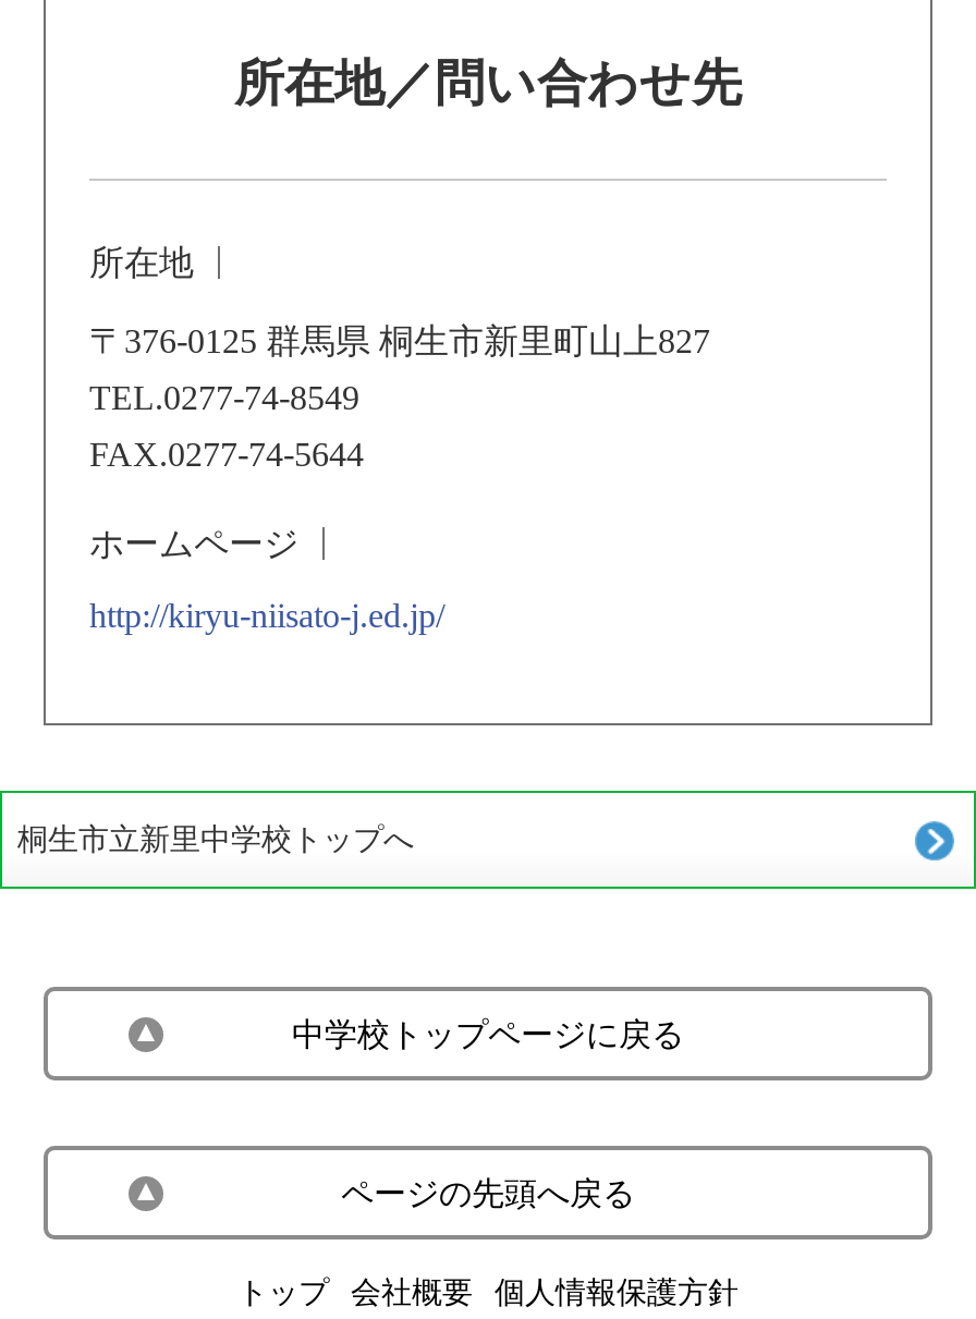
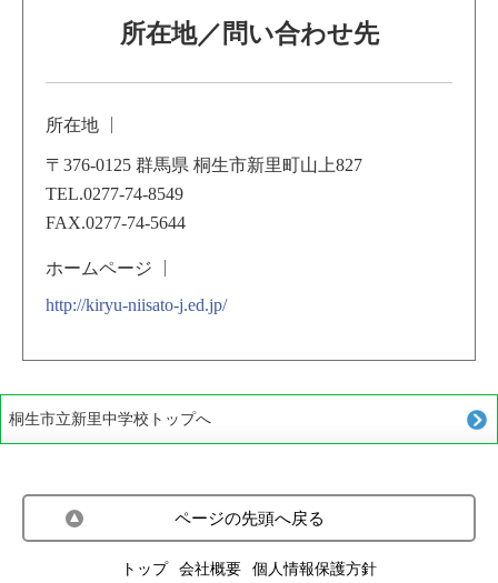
- 中学校トップページに戻る
